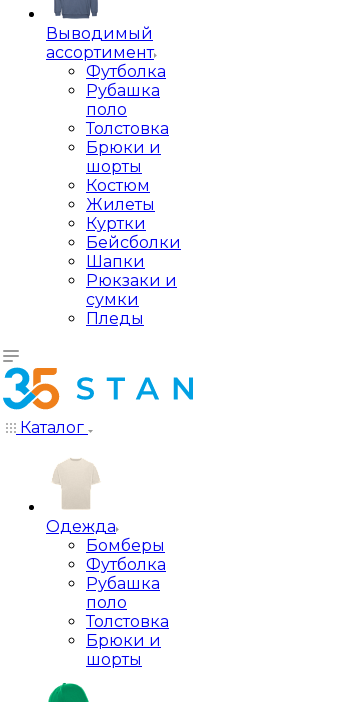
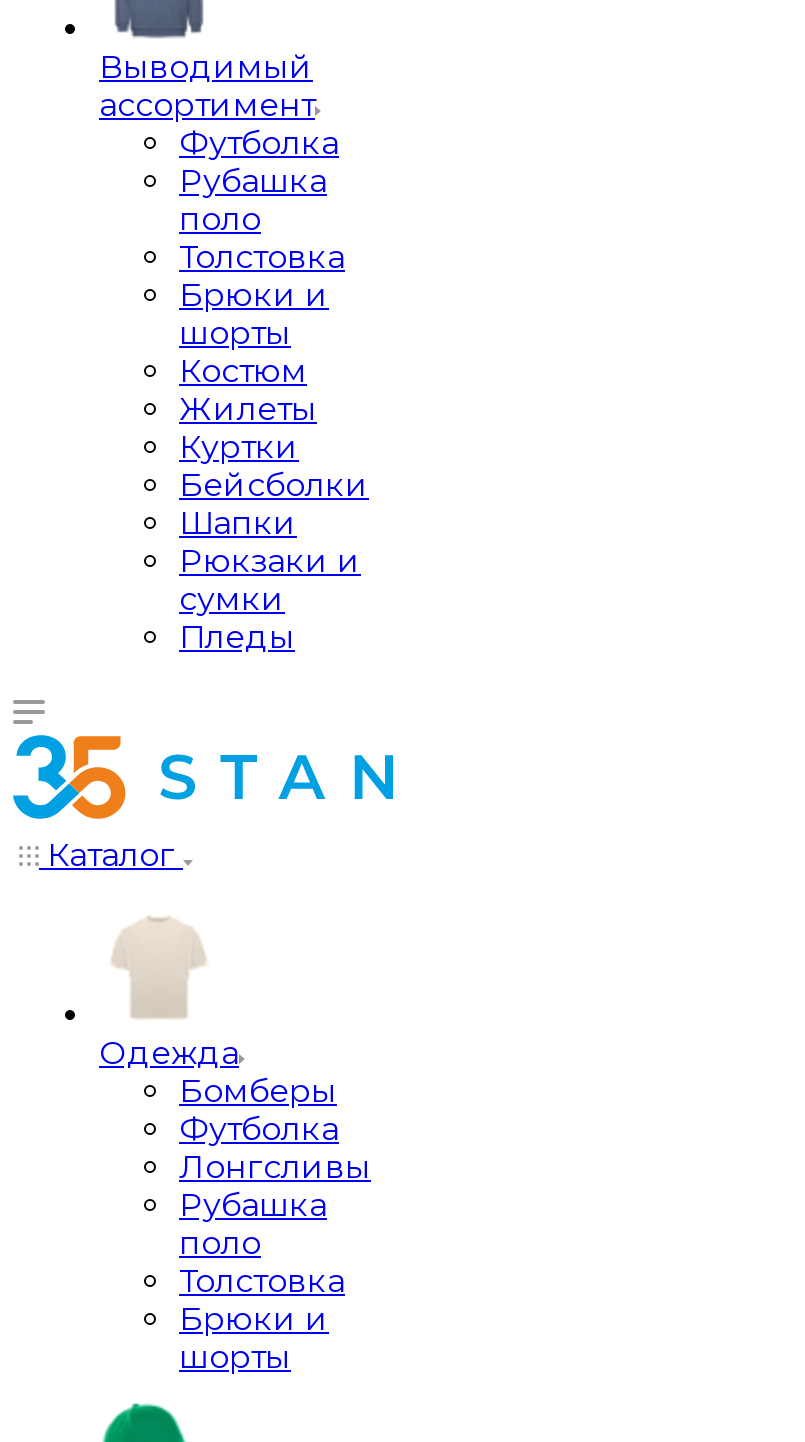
+ Лонгсливы
